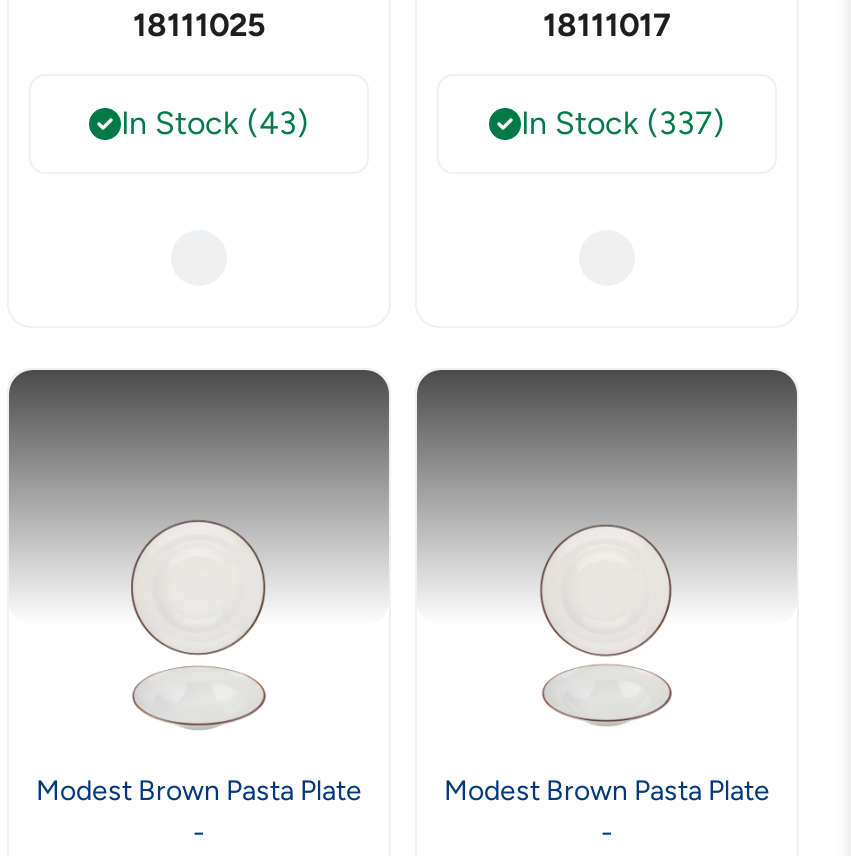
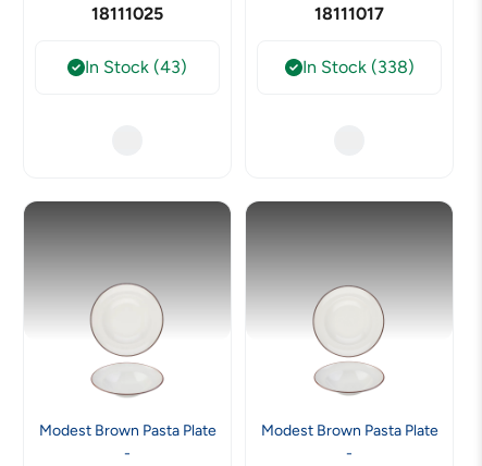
- In Stock (337)
+ In Stock (338)
